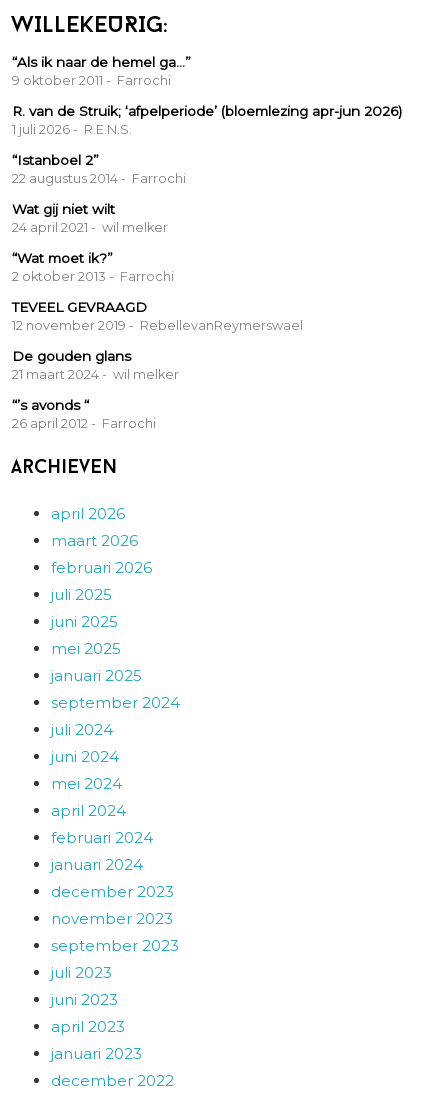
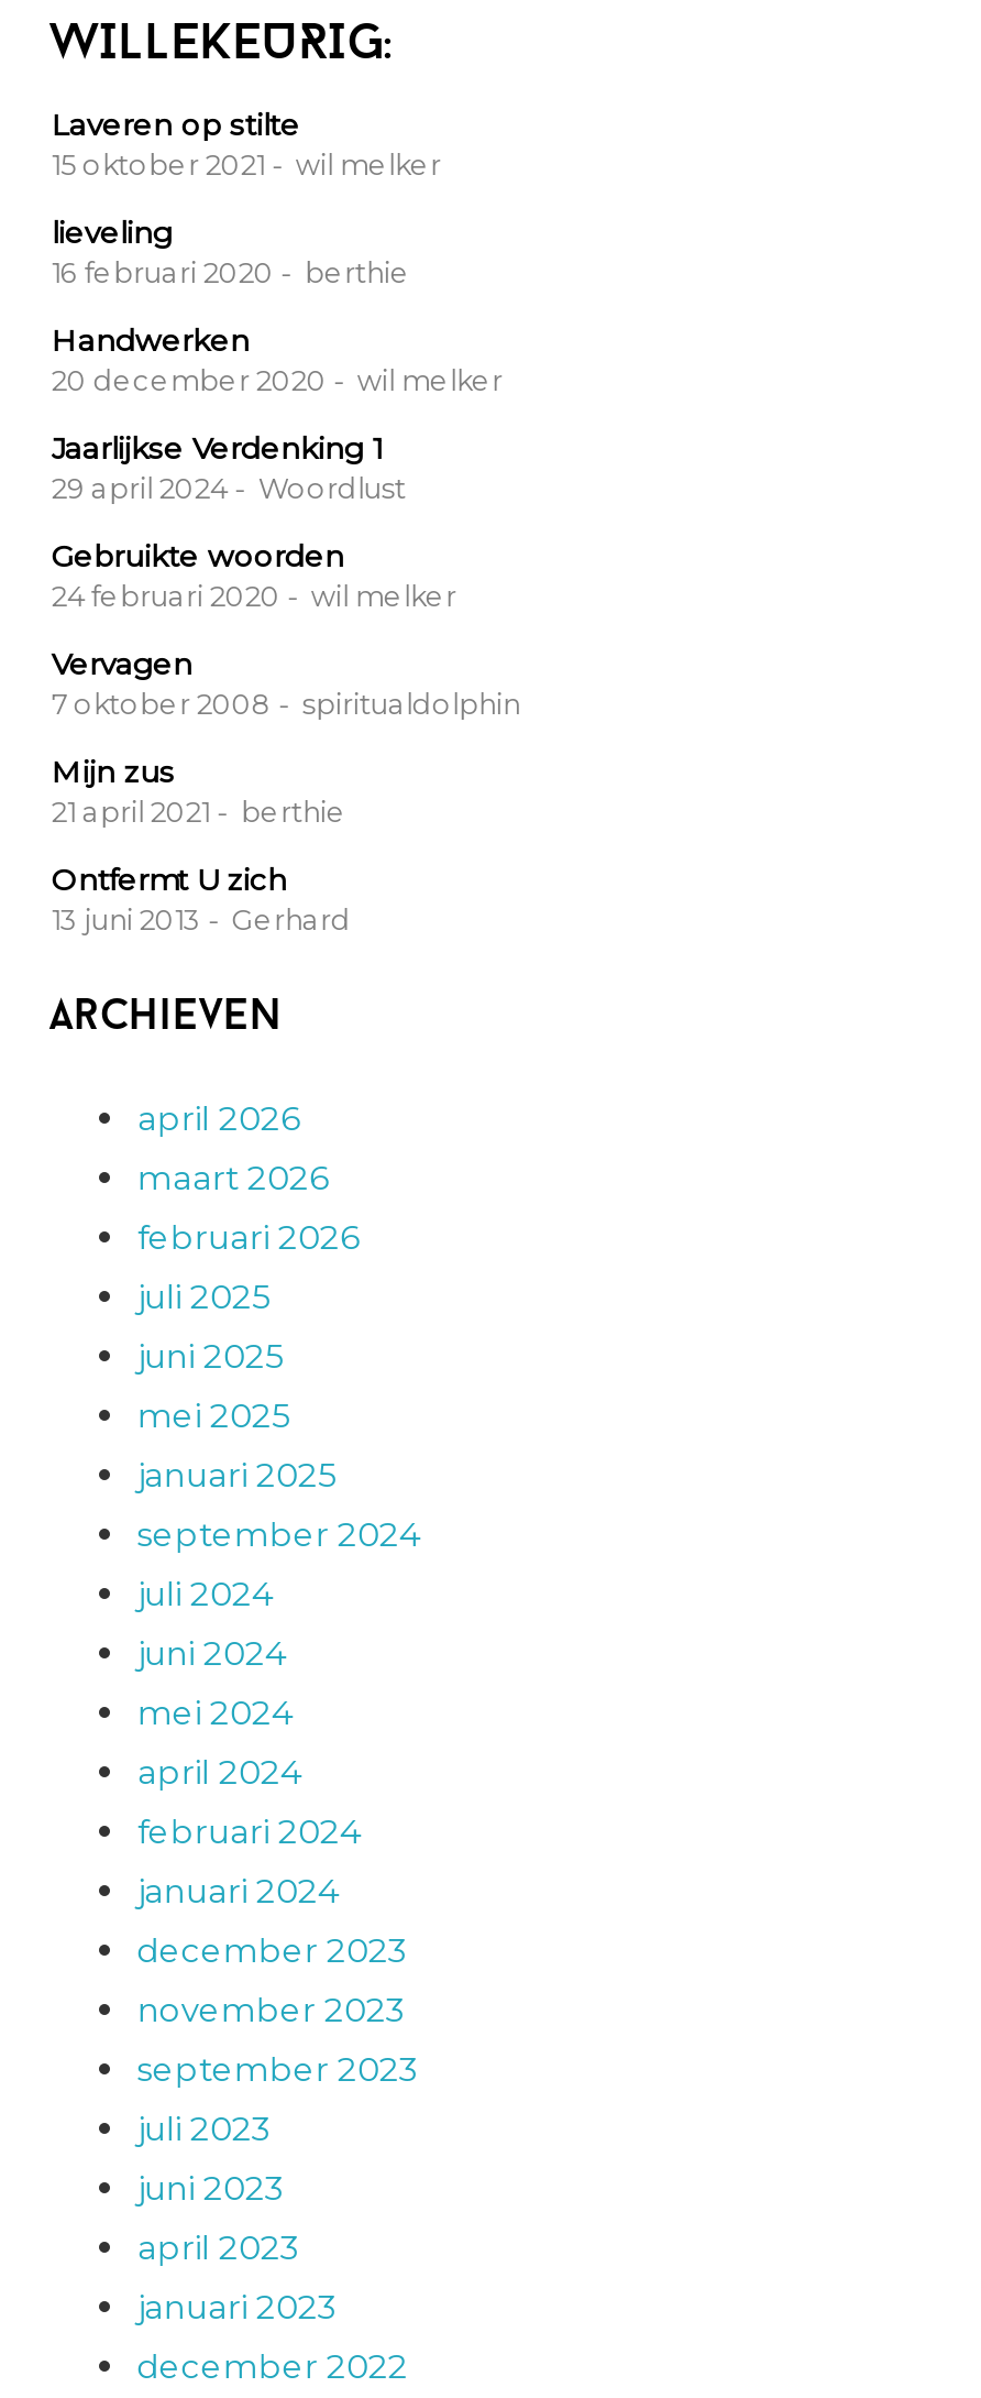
- “Als ik naar de hemel ga…”
- 9 oktober 2011 - Farrochi
+ Laveren op stilte
+ 15 oktober 2021 - wil melker

- R. van de Struik; ‘afpelperiode’ (bloemlezing apr-jun 2026)
- 1 juli 2026 - R.E.N.S.
+ lieveling
+ 16 februari 2020 - berthie

- “Istanboel 2”
- 22 augustus 2014 - Farrochi
+ Handwerken
+ 20 december 2020 - wil melker

- Wat gij niet wilt
- 24 april 2021 - wil melker
+ Jaarlijkse Verdenking 1
+ 29 april 2024 - Woordlust

- “Wat moet ik?”
- 2 oktober 2013 - Farrochi
+ Gebruikte woorden
+ 24 februari 2020 - wil melker

- TEVEEL GEVRAAGD
- 12 november 2019 - RebellevanReymerswael
+ Vervagen
+ 7 oktober 2008 - spiritualdolphin

- De gouden glans
- 21 maart 2024 - wil melker
+ Mijn zus
+ 21 april 2021 - berthie

- “’s avonds “
- 26 april 2012 - Farrochi
+ Ontfermt U zich
+ 13 juni 2013 - Gerhard
